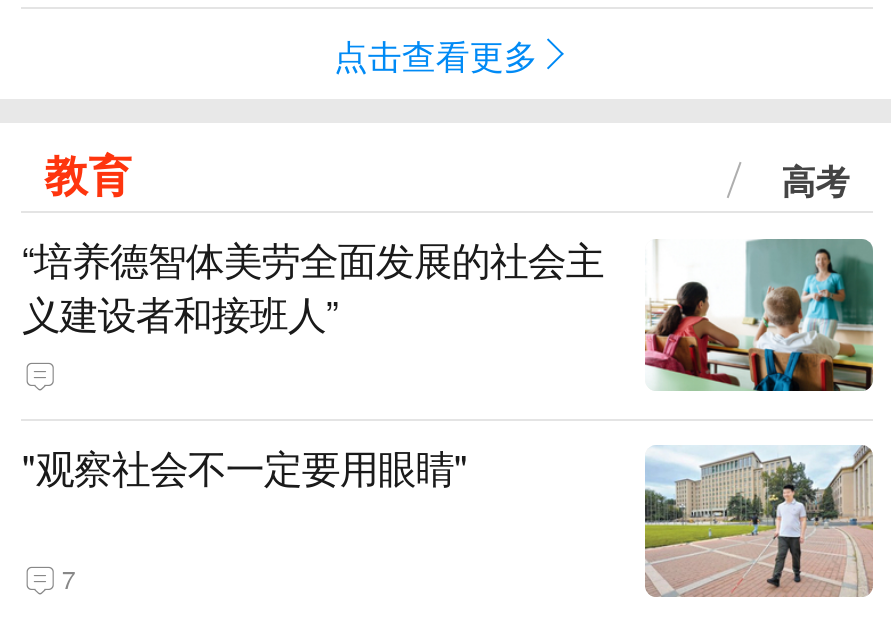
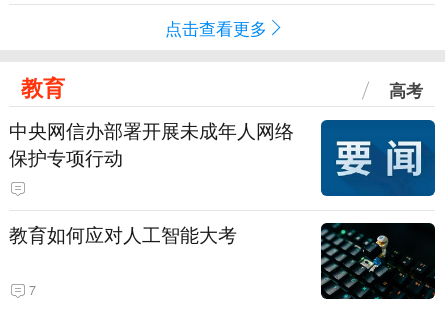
- [image]
- “培养德智体美劳全面发展的社会主
- 义建设者和接班人”
+ [image]
+ 中央网信办部署开展未成年人网络
+ 保护专项行动

- "观察社会不一定要用眼睛"
+ 教育如何应对人工智能大考

- [image]
+ [image]
